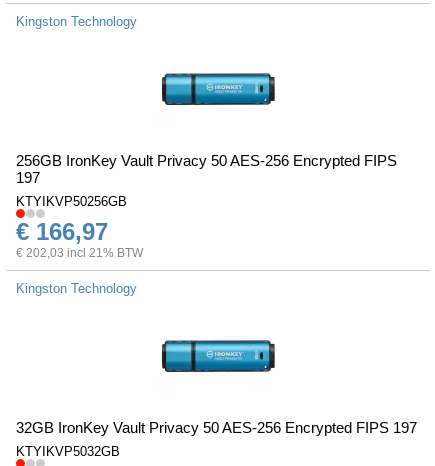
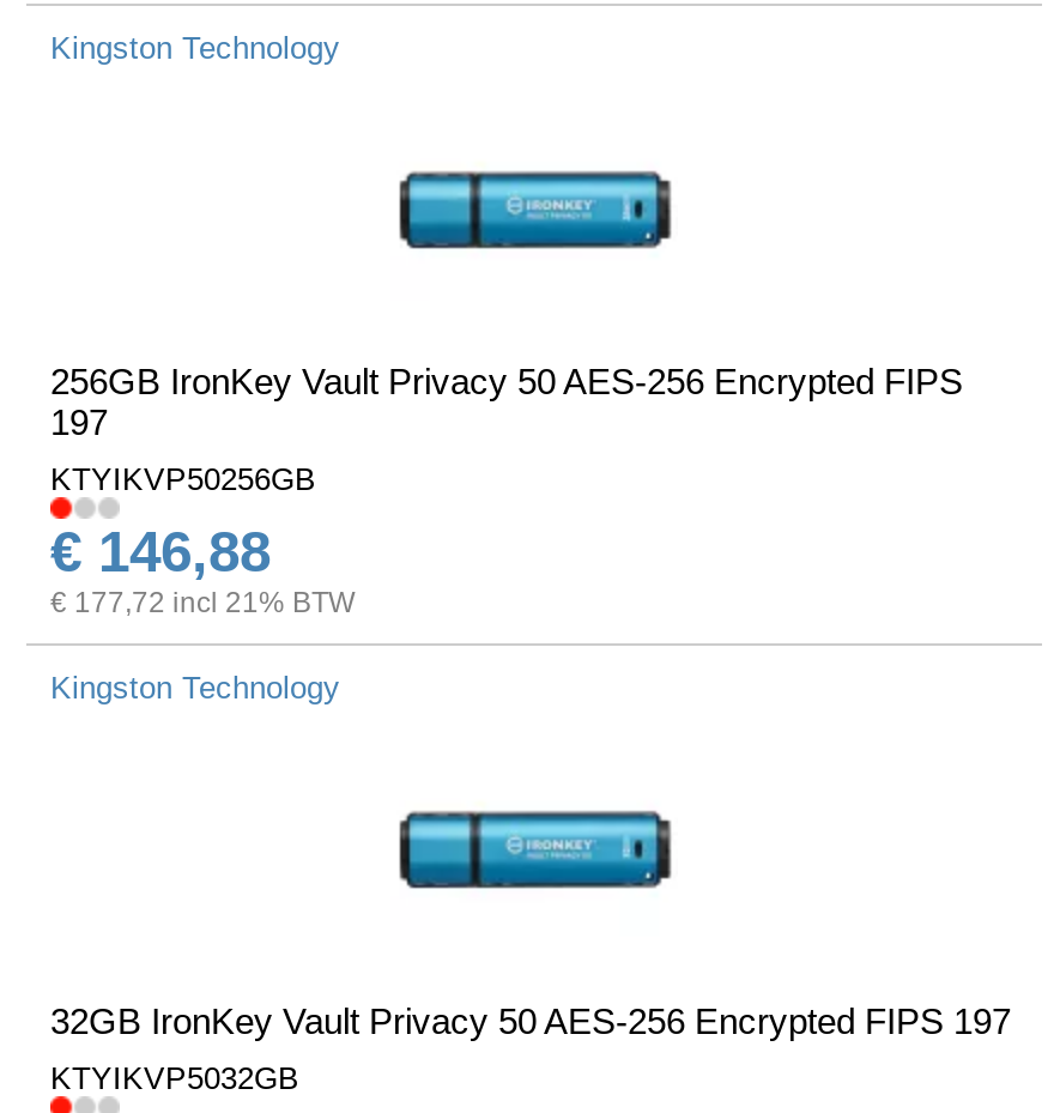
- € 166,97
+ € 146,88

- € 202,03 incl 21% BTW
+ € 177,72 incl 21% BTW
